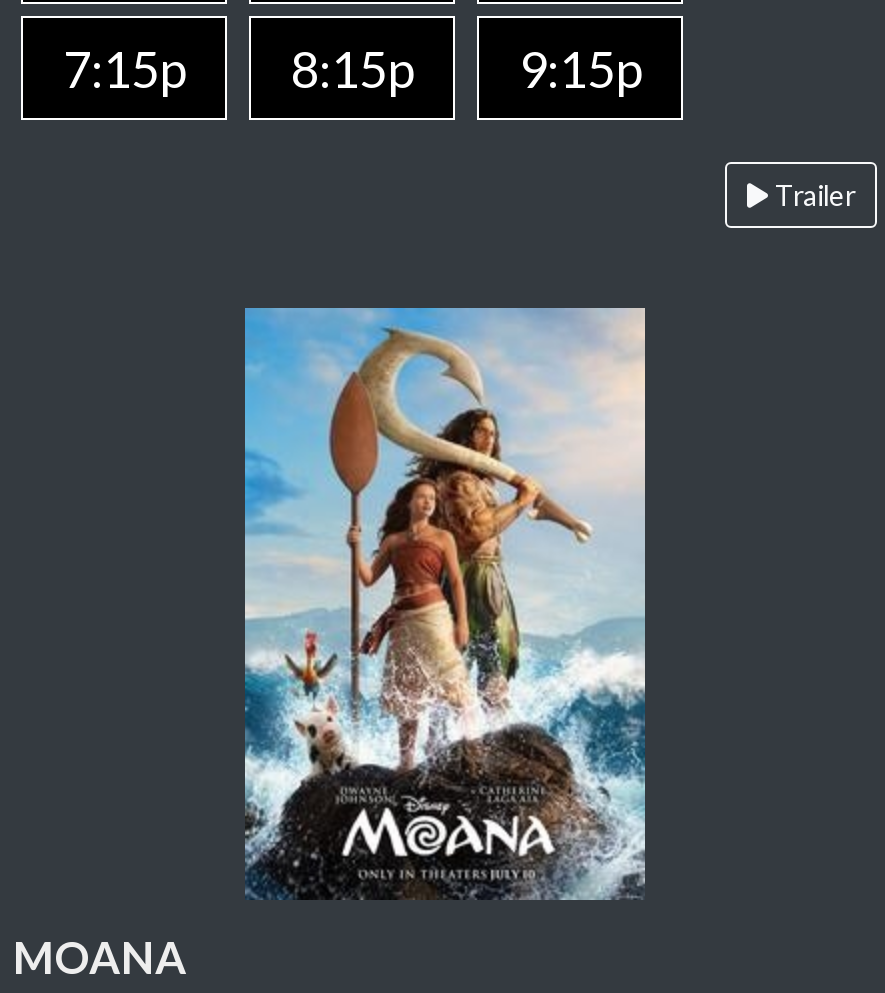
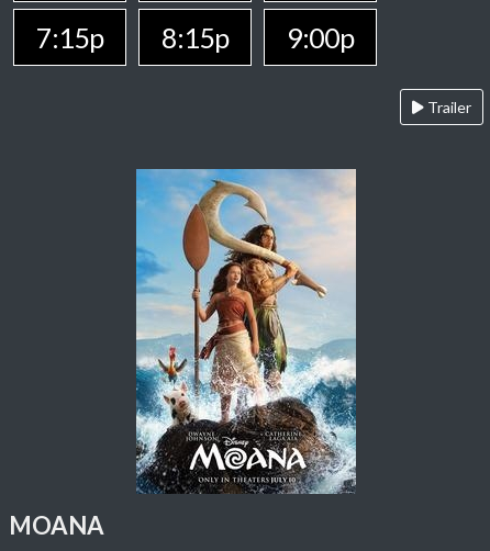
- 7:15p 8:15p 9:15p
+ 7:15p 8:15p 9:00p
